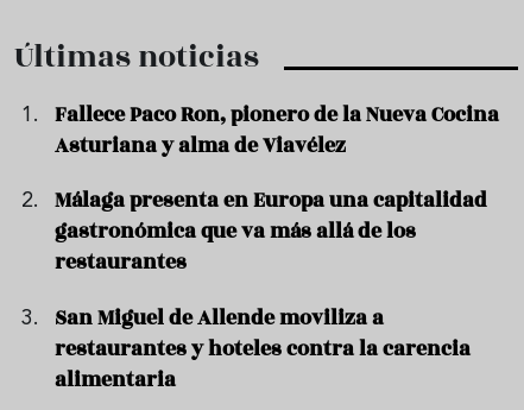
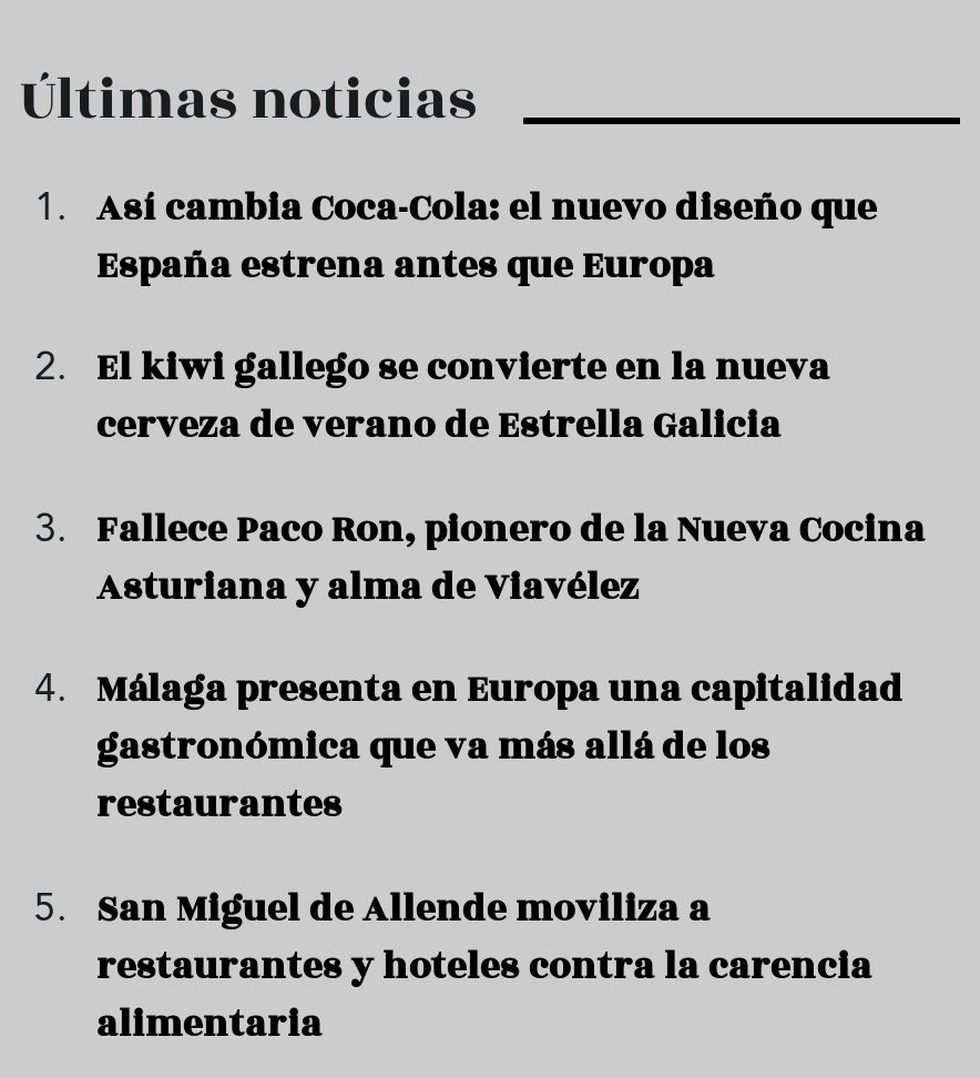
+ Así cambia Coca-Cola: el nuevo diseño que
+ España estrena antes que Europa
+ El kiwi gallego se convierte en la nueva
+ cerveza de verano de Estrella Galicia
